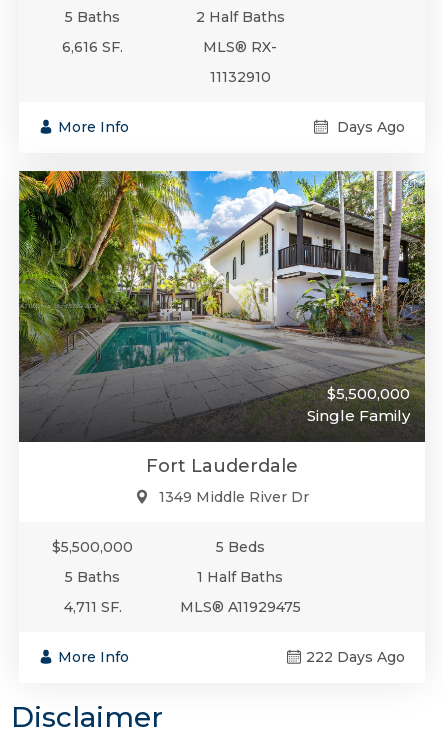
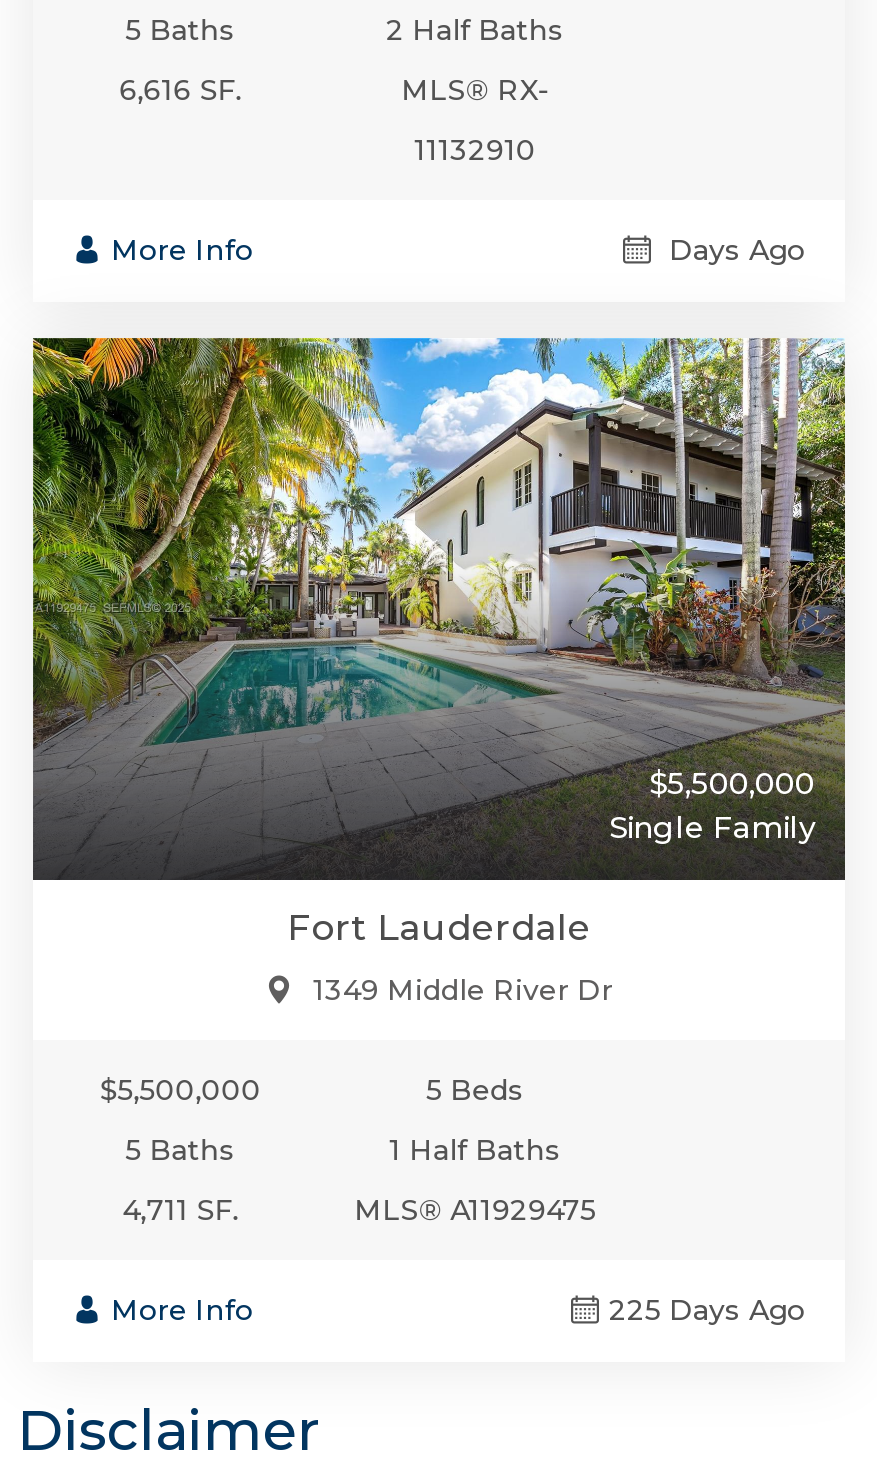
- 222 Days Ago
+ 225 Days Ago
